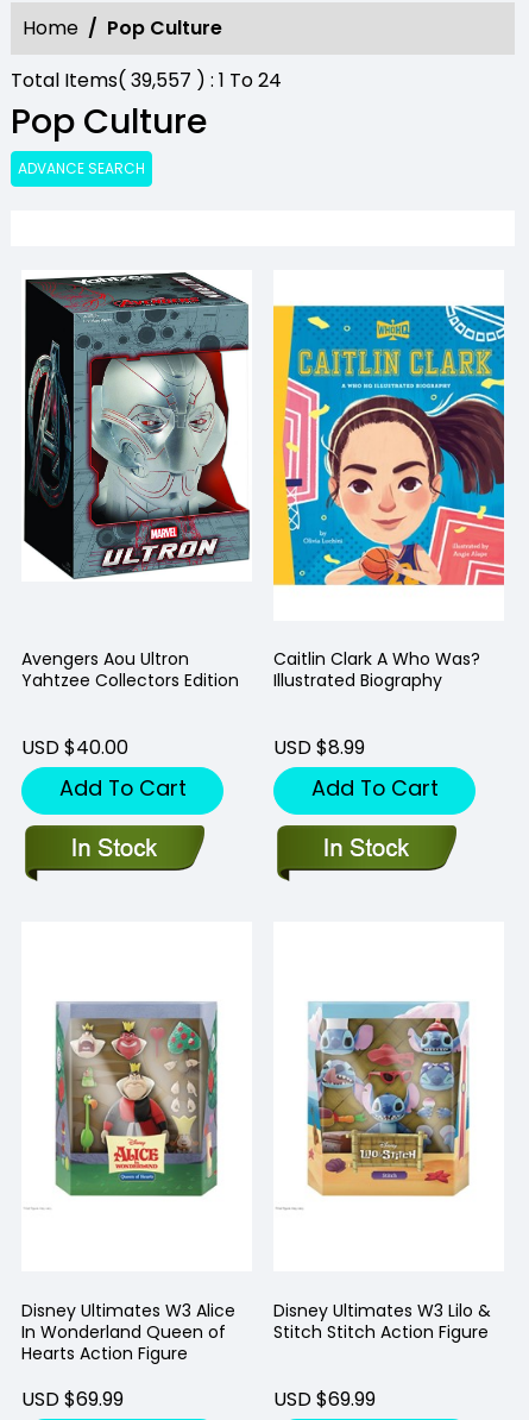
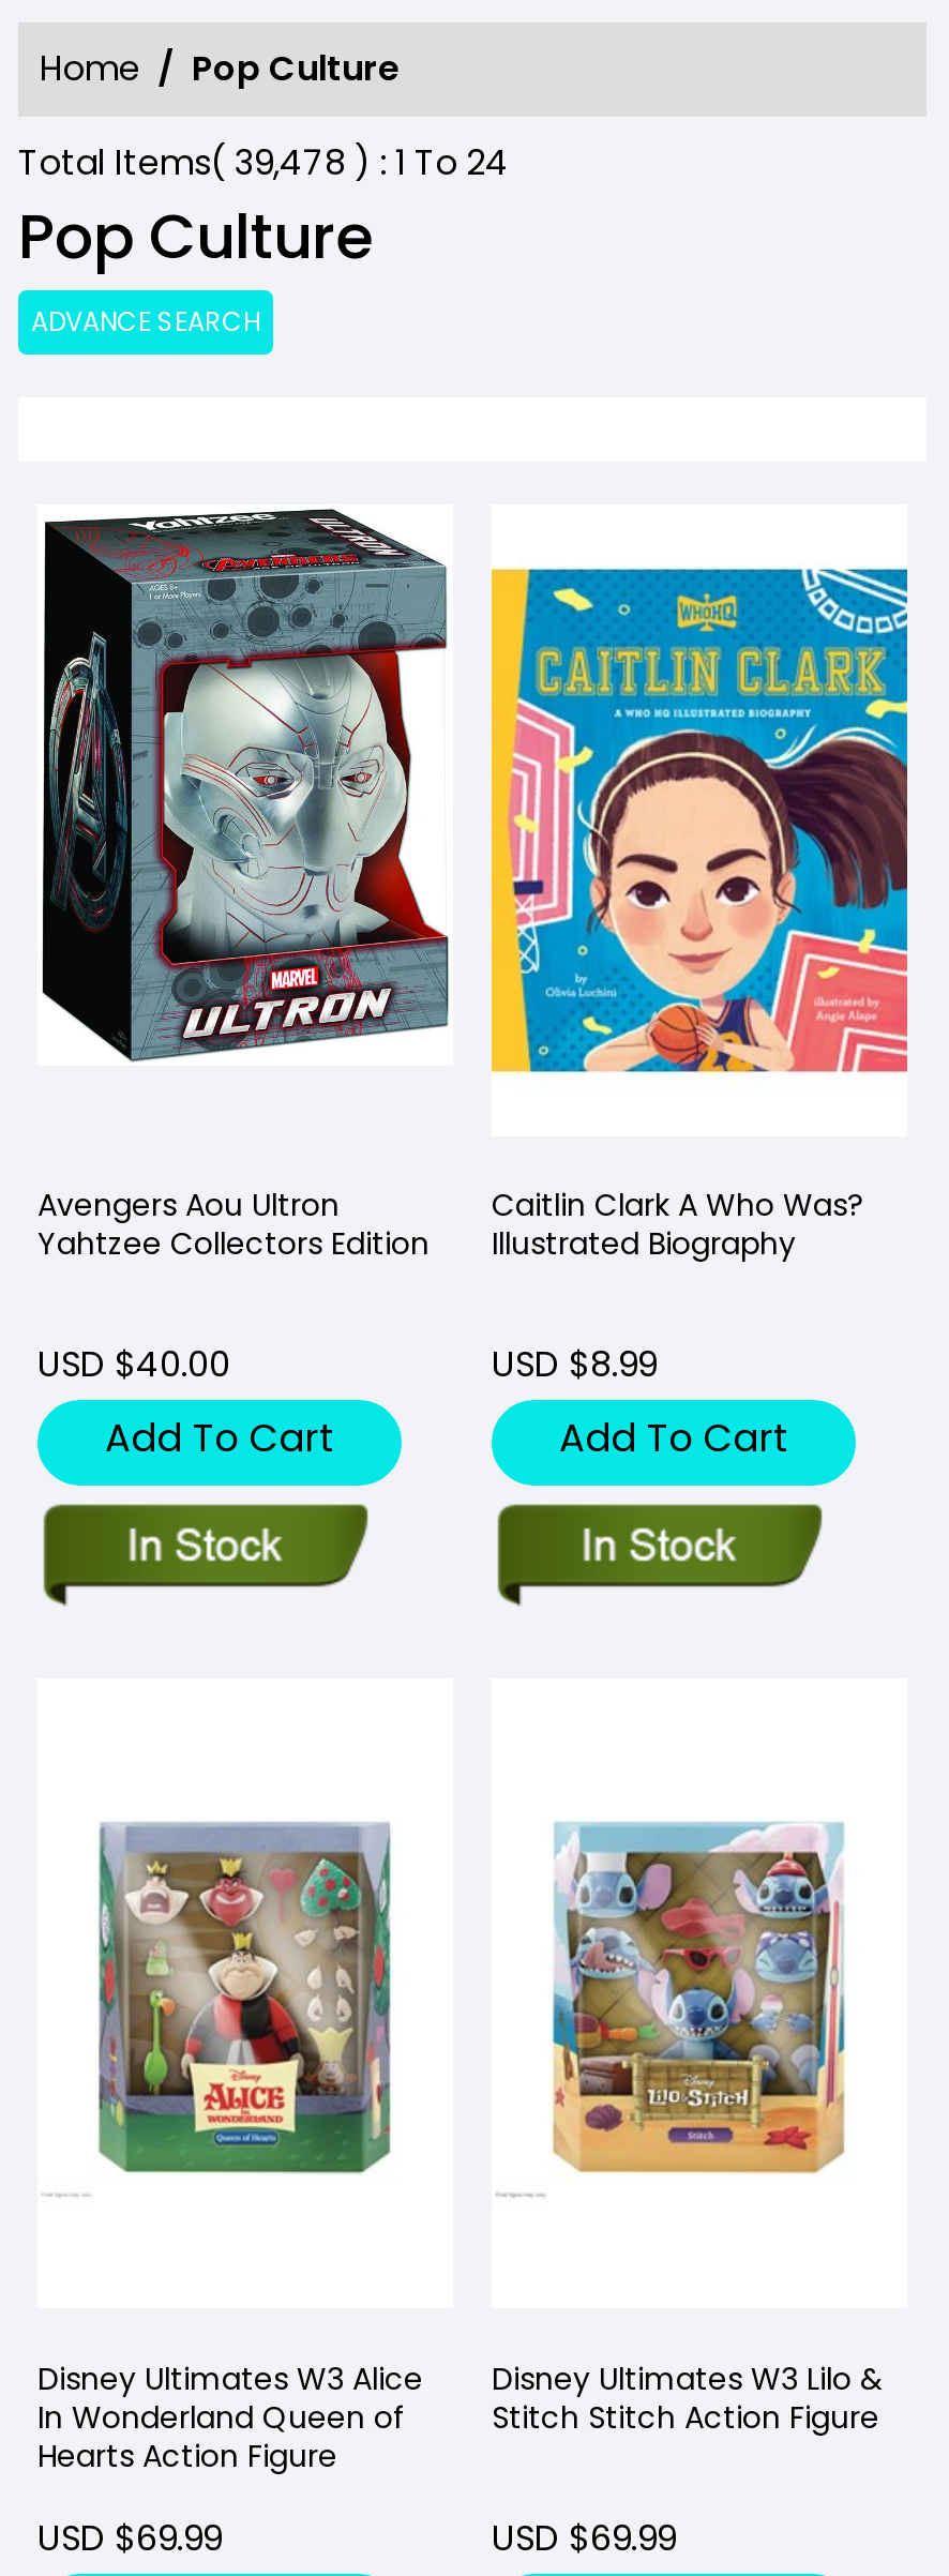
- Total Items(39,557) : 1 To 24
+ Total Items(39,478) : 1 To 24
